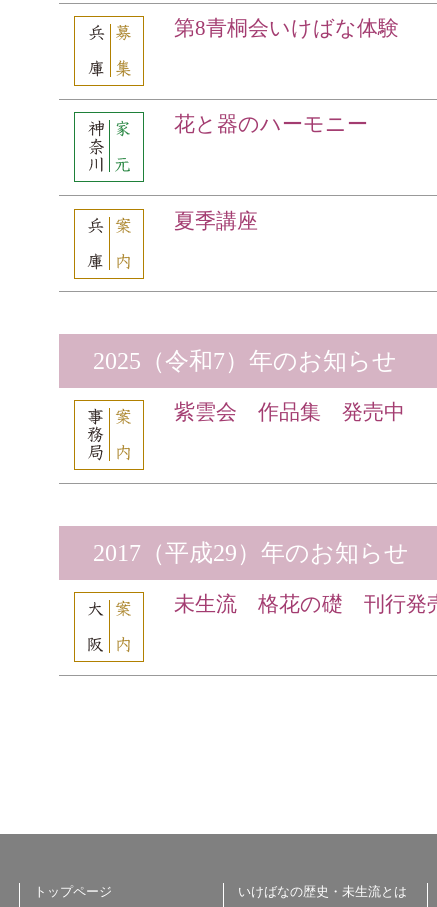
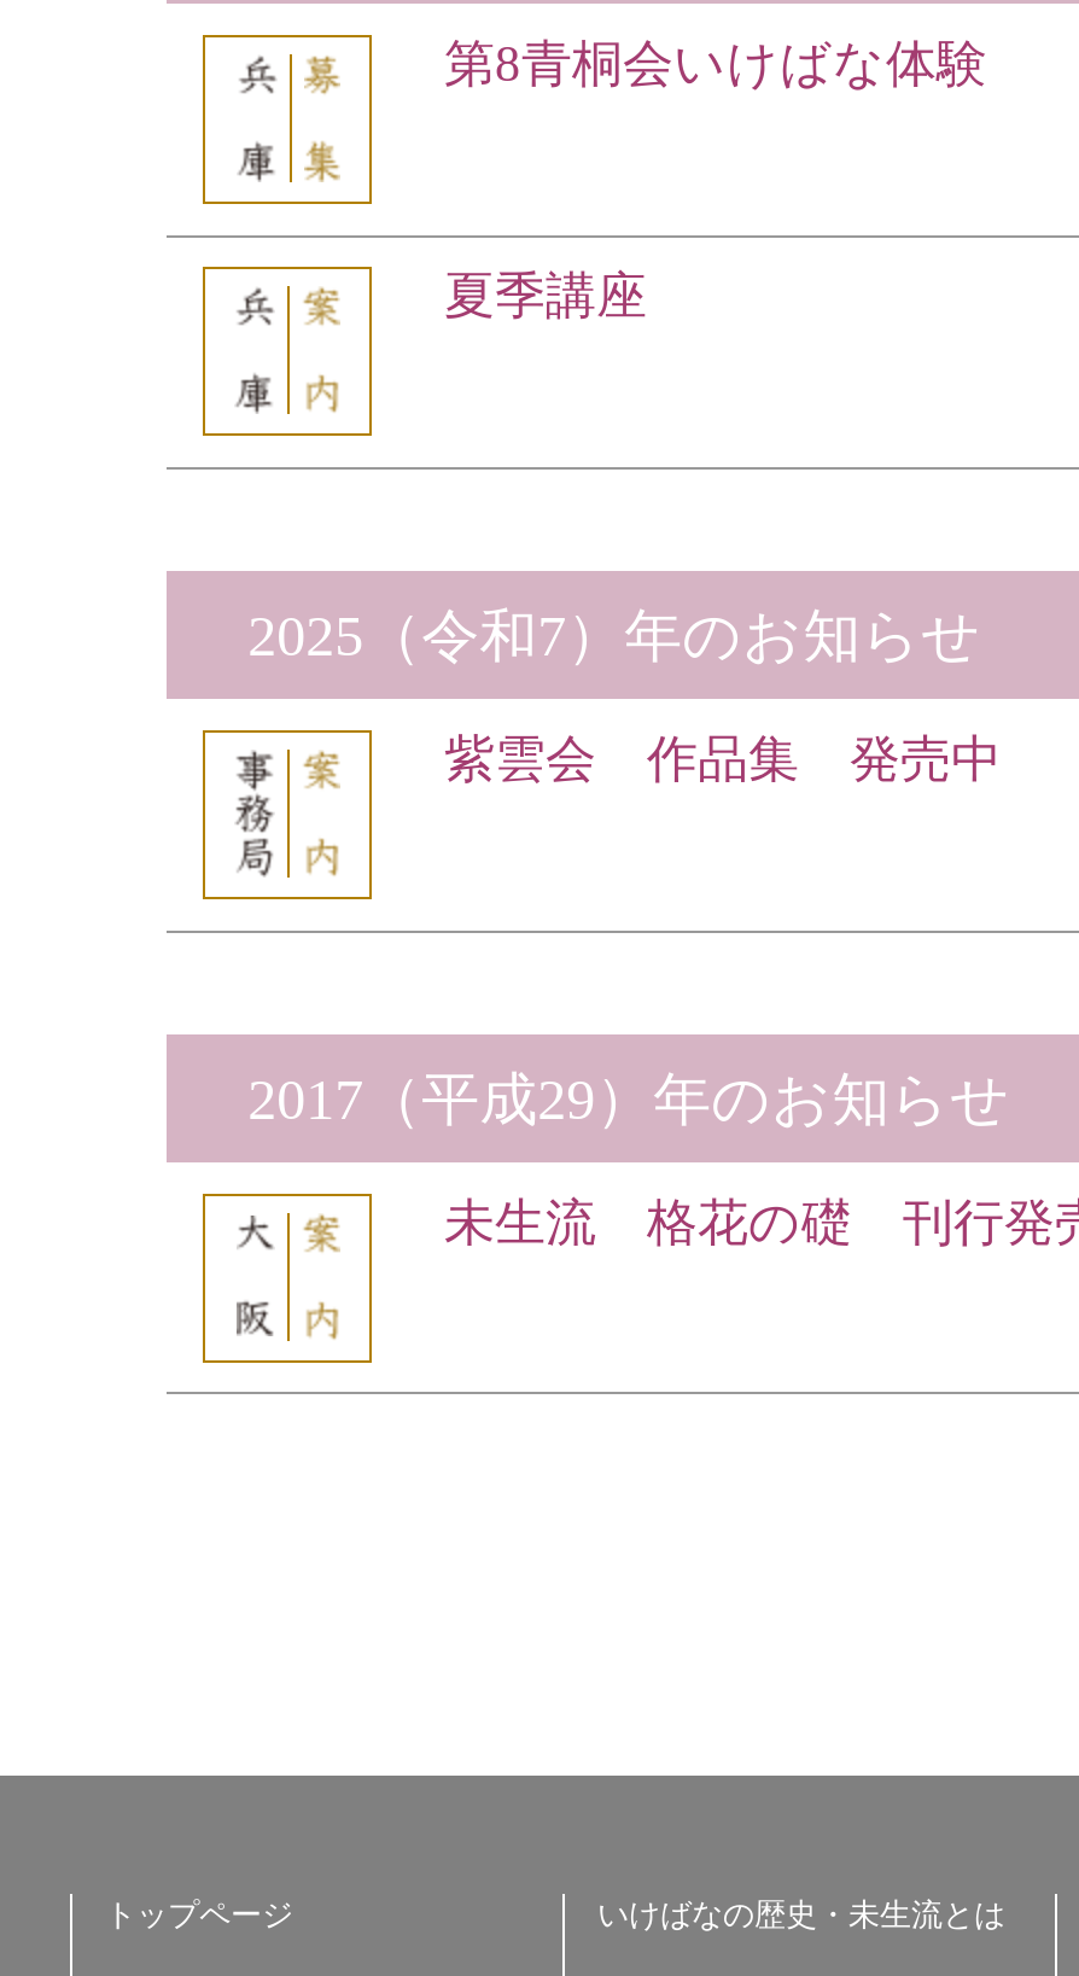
- [image]
- 花と器のハーモニー
